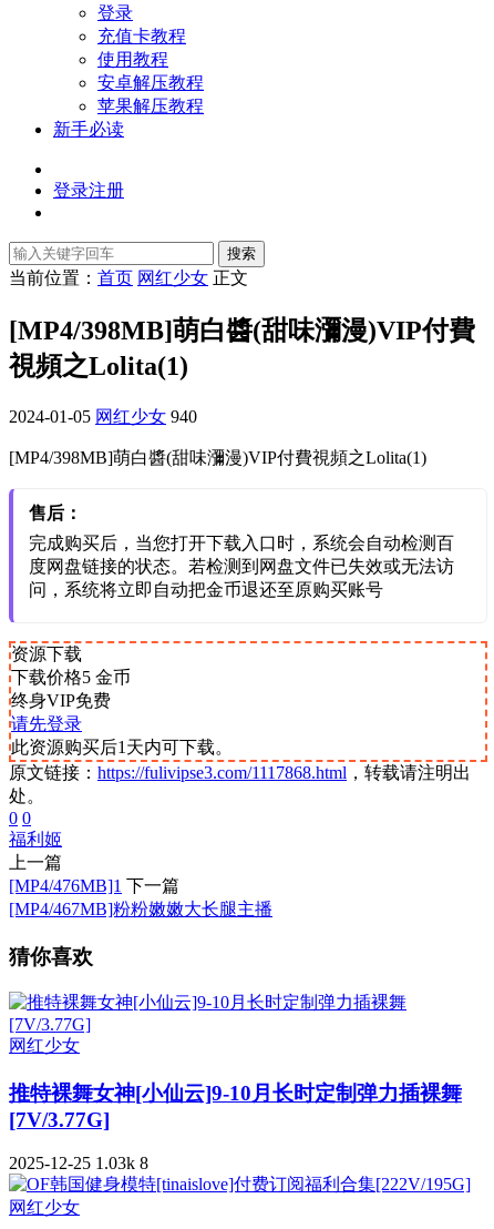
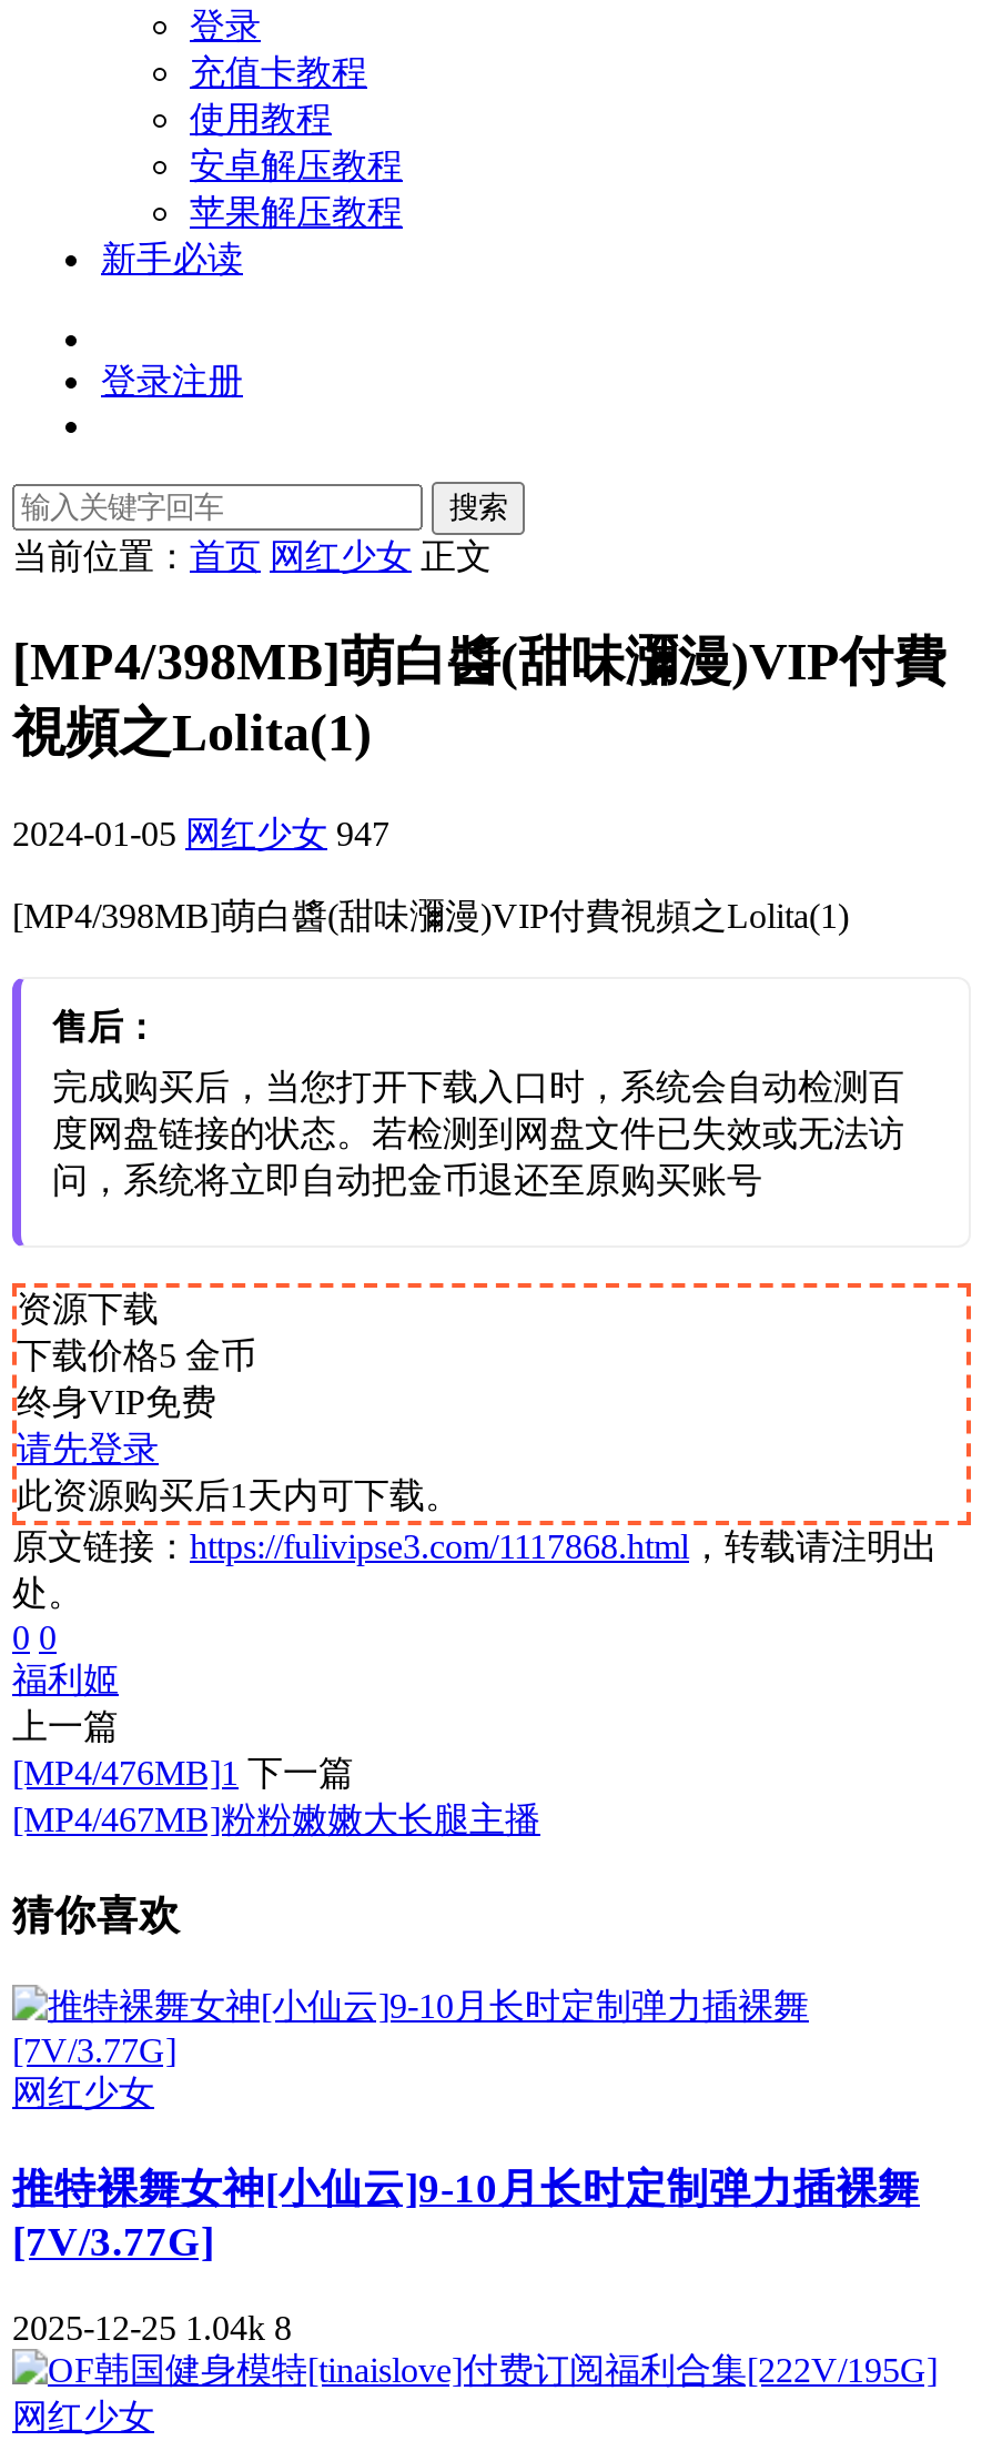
- 2024-01-05 网红少女 940
+ 2024-01-05 网红少女 947

- 2025-12-25 1.03k 8
+ 2025-12-25 1.04k 8
